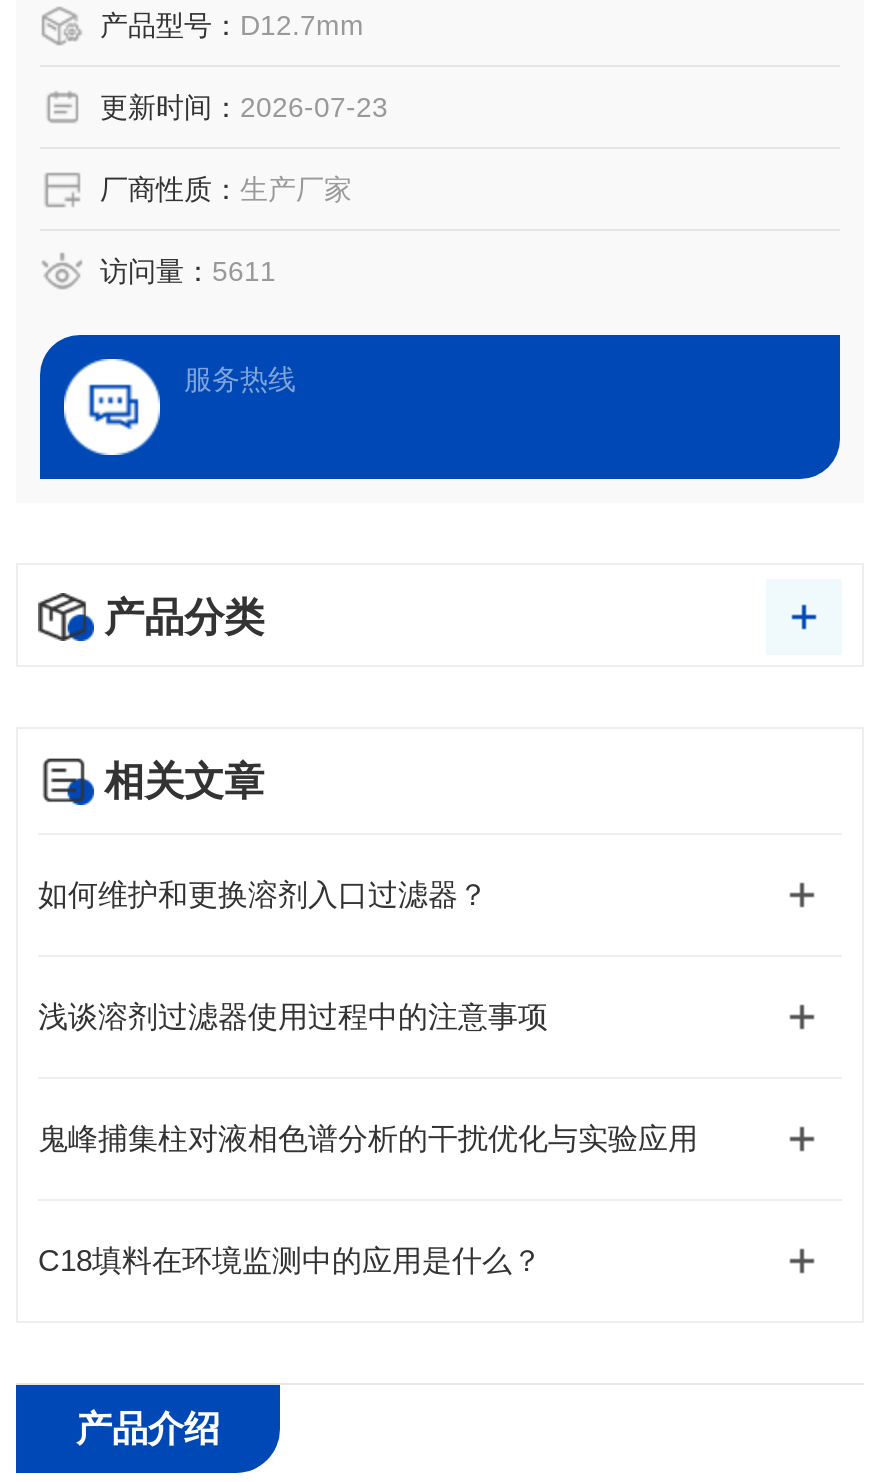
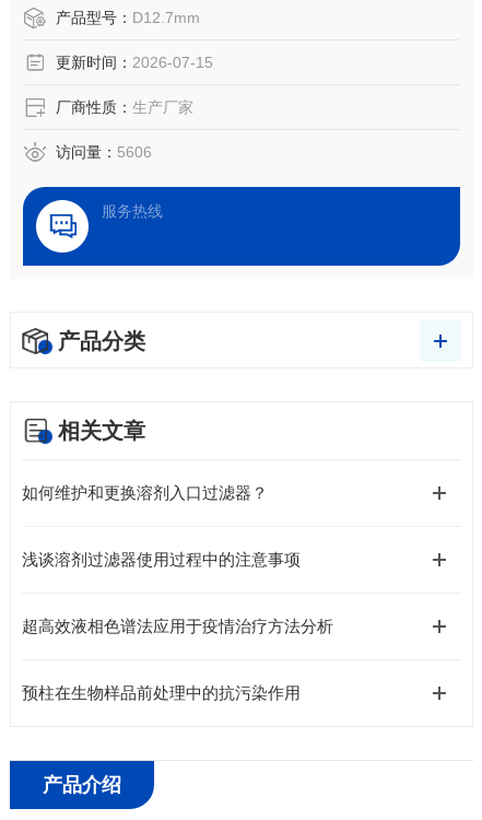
- 更新时间：2026-07-23
+ 更新时间：2026-07-15

- 访问量：5611
+ 访问量：5606

- 鬼峰捕集柱对液相色谱分析的干扰优化与实验应用
+ 超高效液相色谱法应用于疫情治疗方法分析

- C18填料在环境监测中的应用是什么？
+ 预柱在生物样品前处理中的抗污染作用
